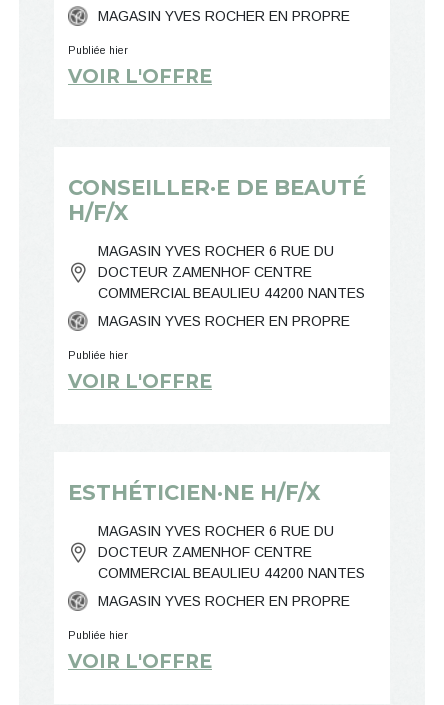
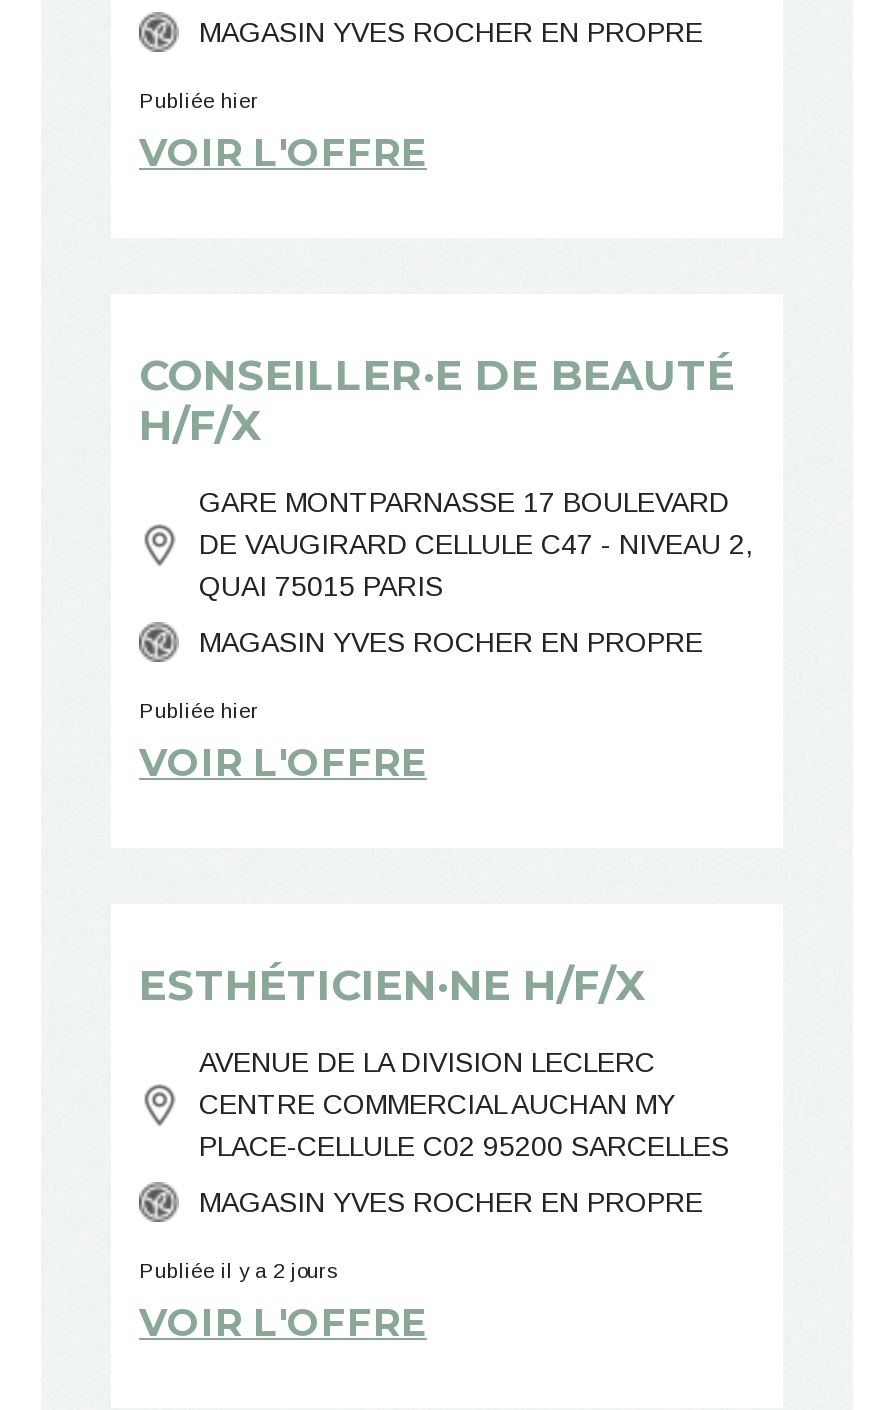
- MAGASIN YVES ROCHER 6 RUE DU
- DOCTEUR ZAMENHOF CENTRE
- COMMERCIAL BEAULIEU 44200 NANTES
+ GARE MONTPARNASSE 17 BOULEVARD
+ DE VAUGIRARD CELLULE C47 - NIVEAU 2,
+ QUAI 75015 PARIS

- MAGASIN YVES ROCHER 6 RUE DU
- DOCTEUR ZAMENHOF CENTRE
- COMMERCIAL BEAULIEU 44200 NANTES
+ AVENUE DE LA DIVISION LECLERC
+ CENTRE COMMERCIAL AUCHAN MY
+ PLACE-CELLULE C02 95200 SARCELLES

- Publiée hier
+ Publiée il y a 2 jours
